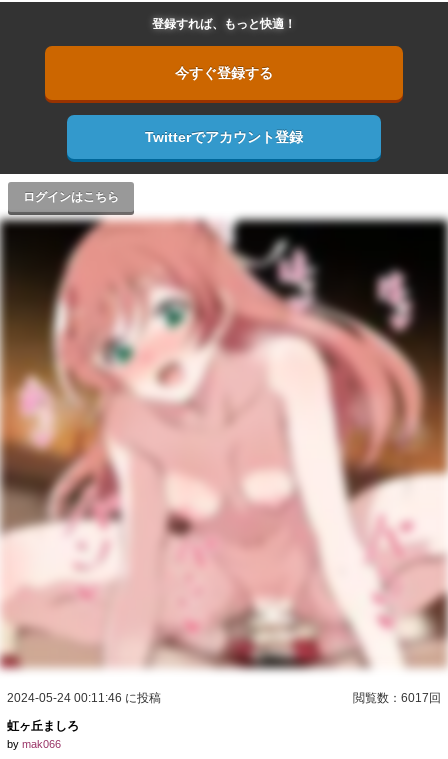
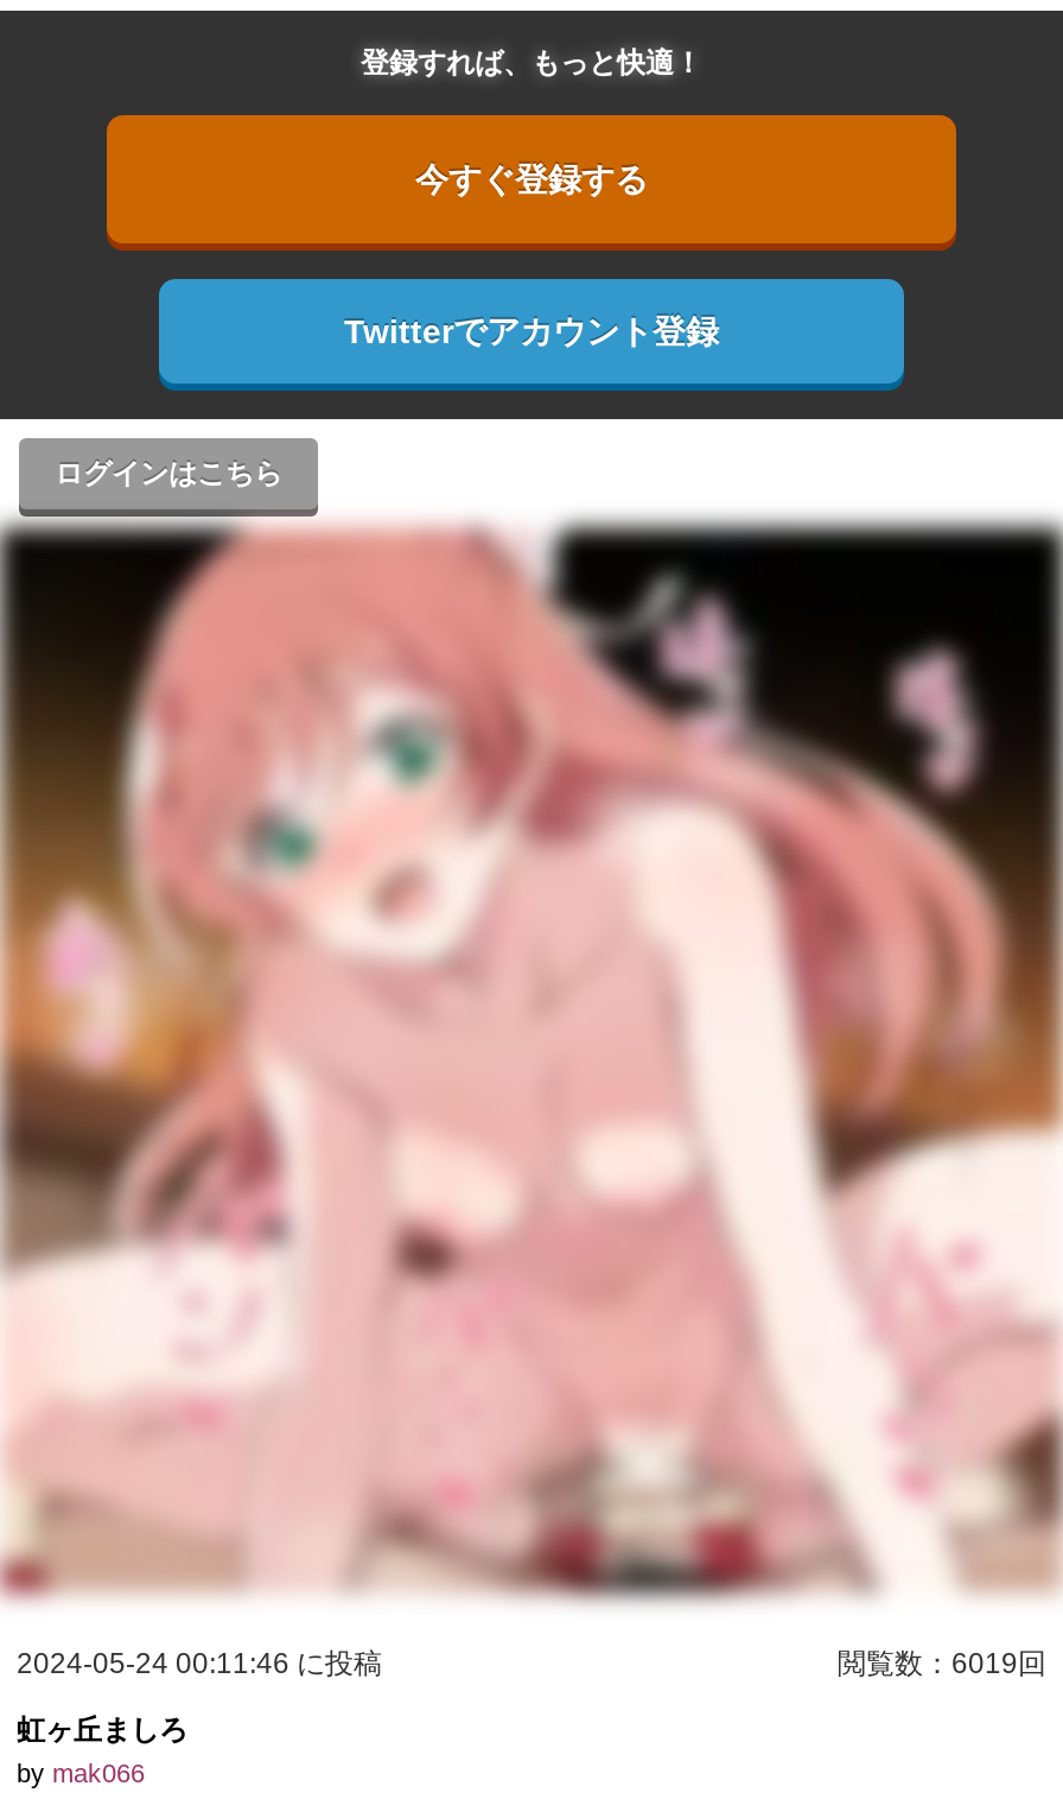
- 閲覧数：6017回
+ 閲覧数：6019回
